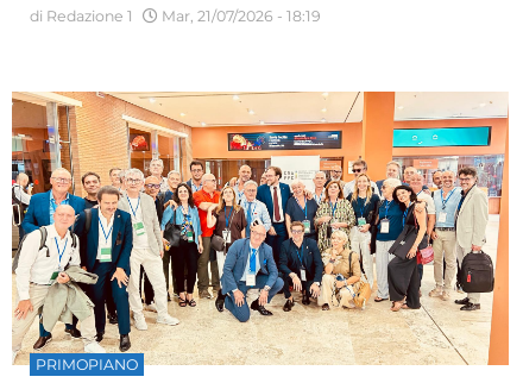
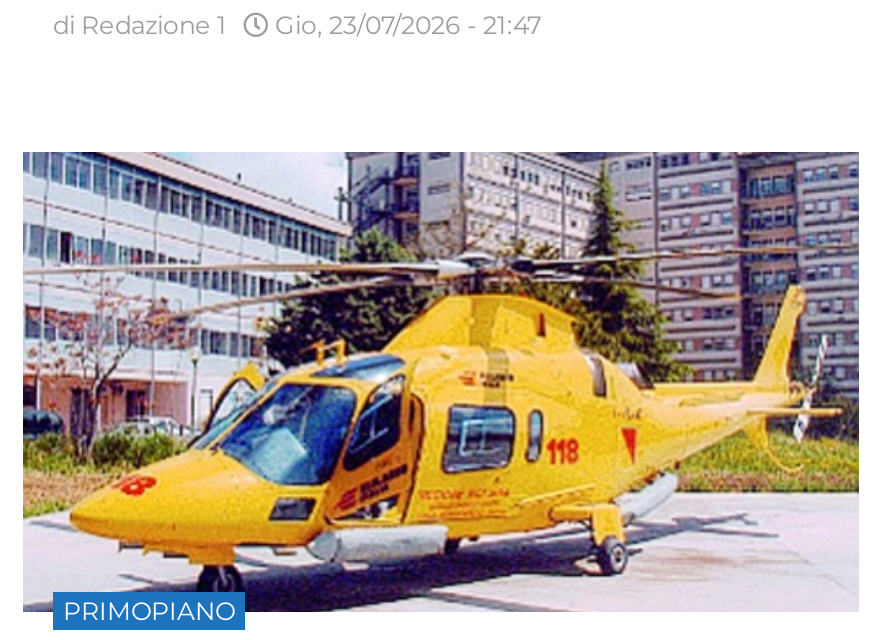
- di Redazione 1 Mar, 21/07/2026 - 18:19
+ di Redazione 1 Gio, 23/07/2026 - 21:47

- [image]
+ [image]
